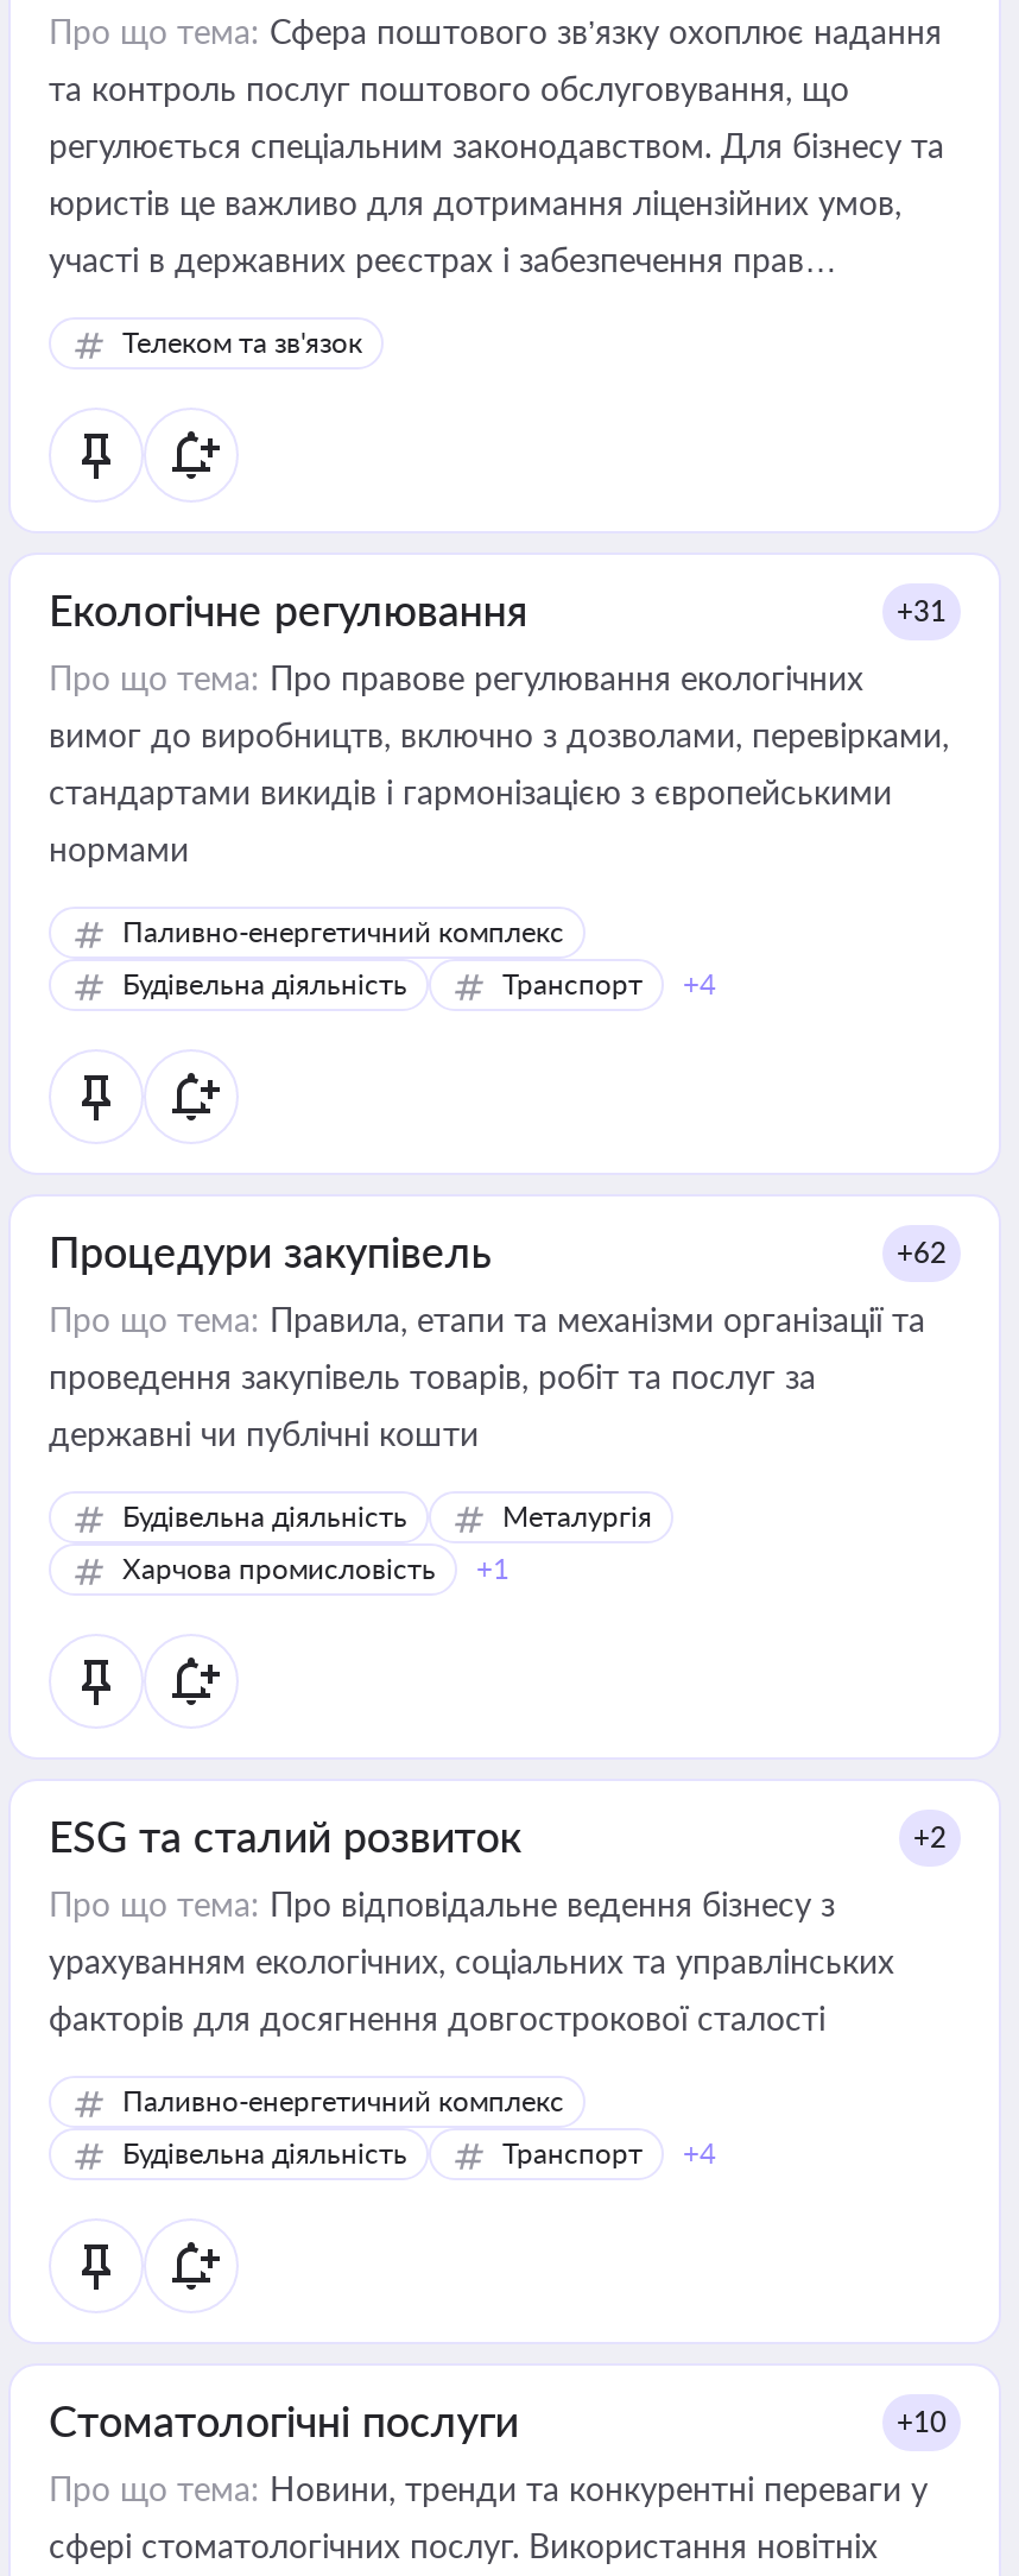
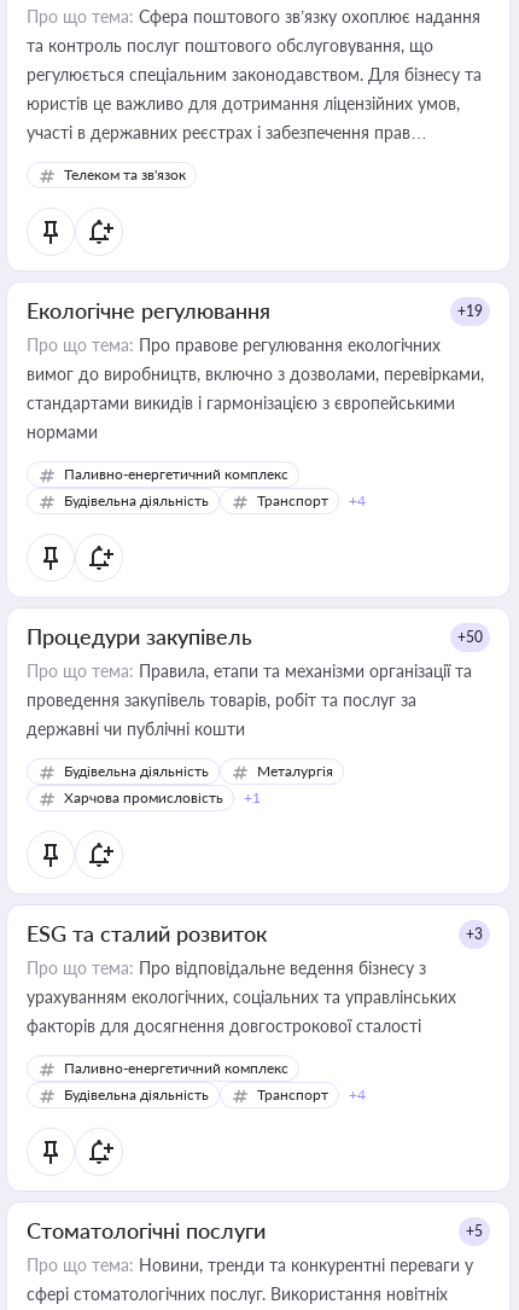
- +31
+ +19

- +62
+ +50

- +2
+ +3

- +10
+ +5
